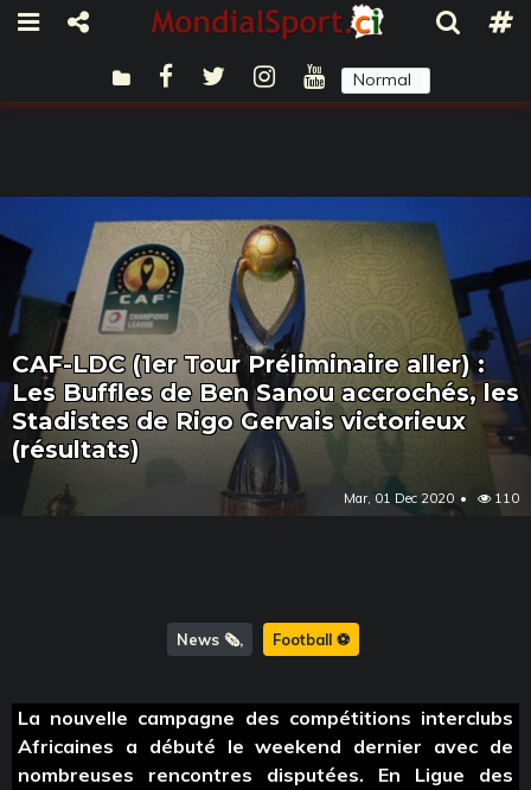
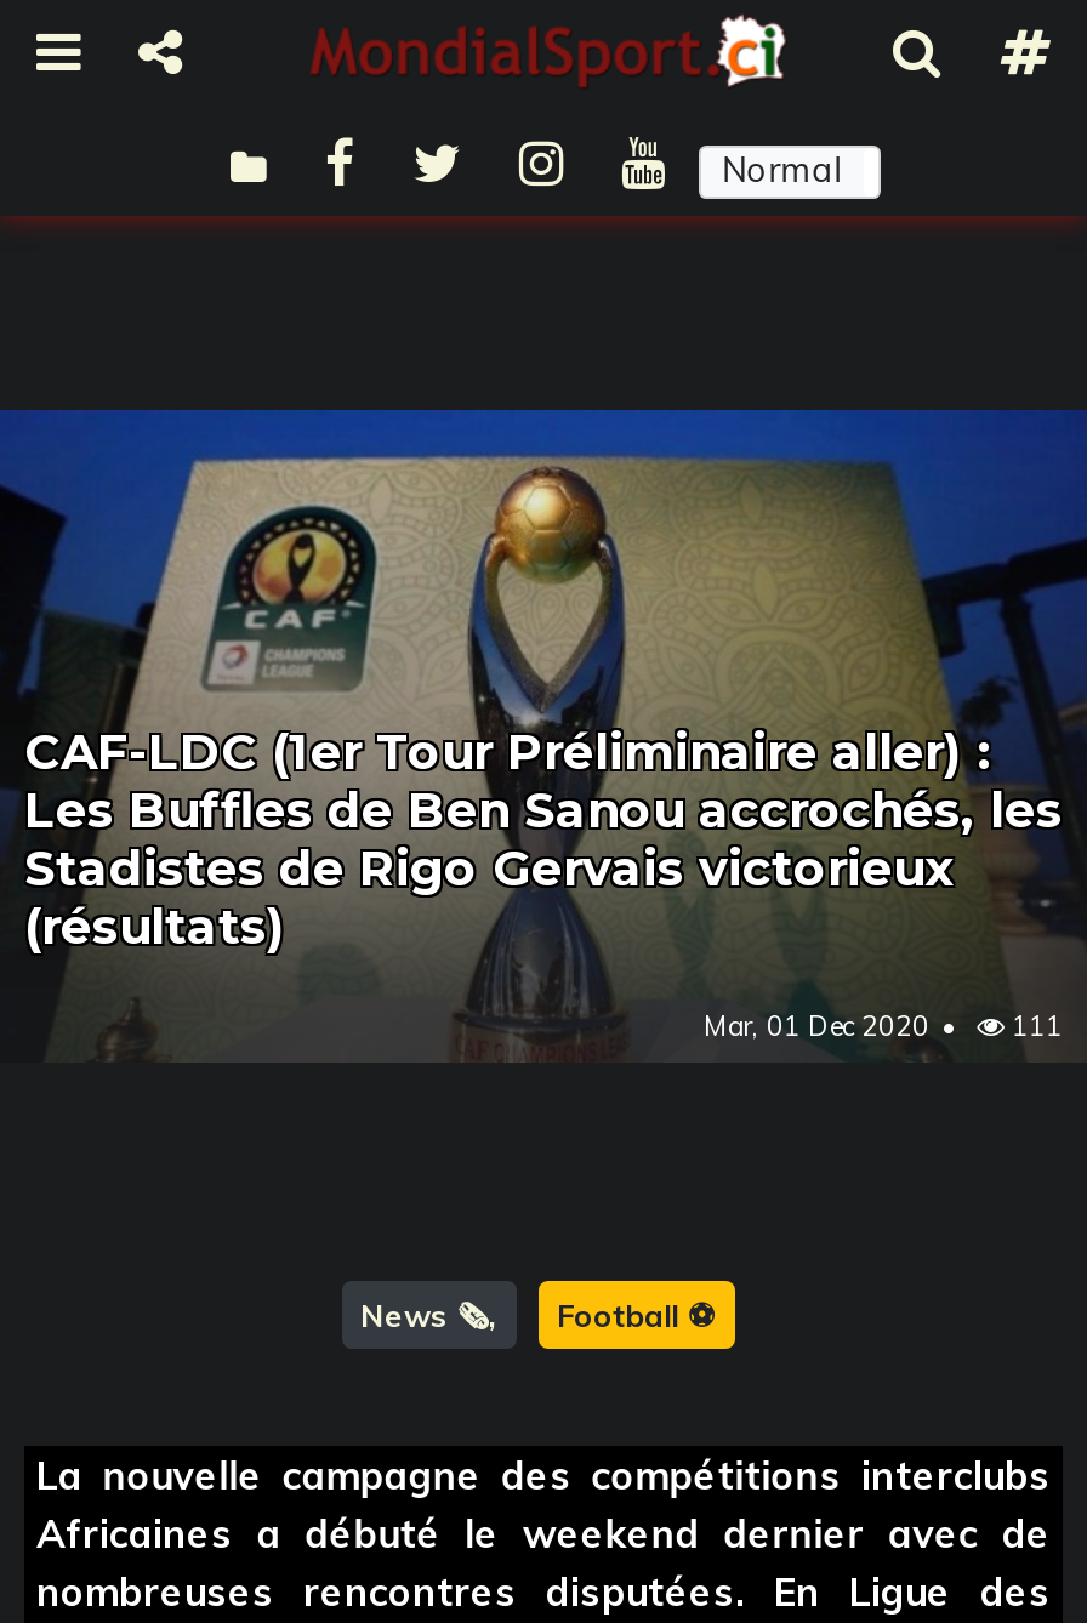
- 110
+ 111
